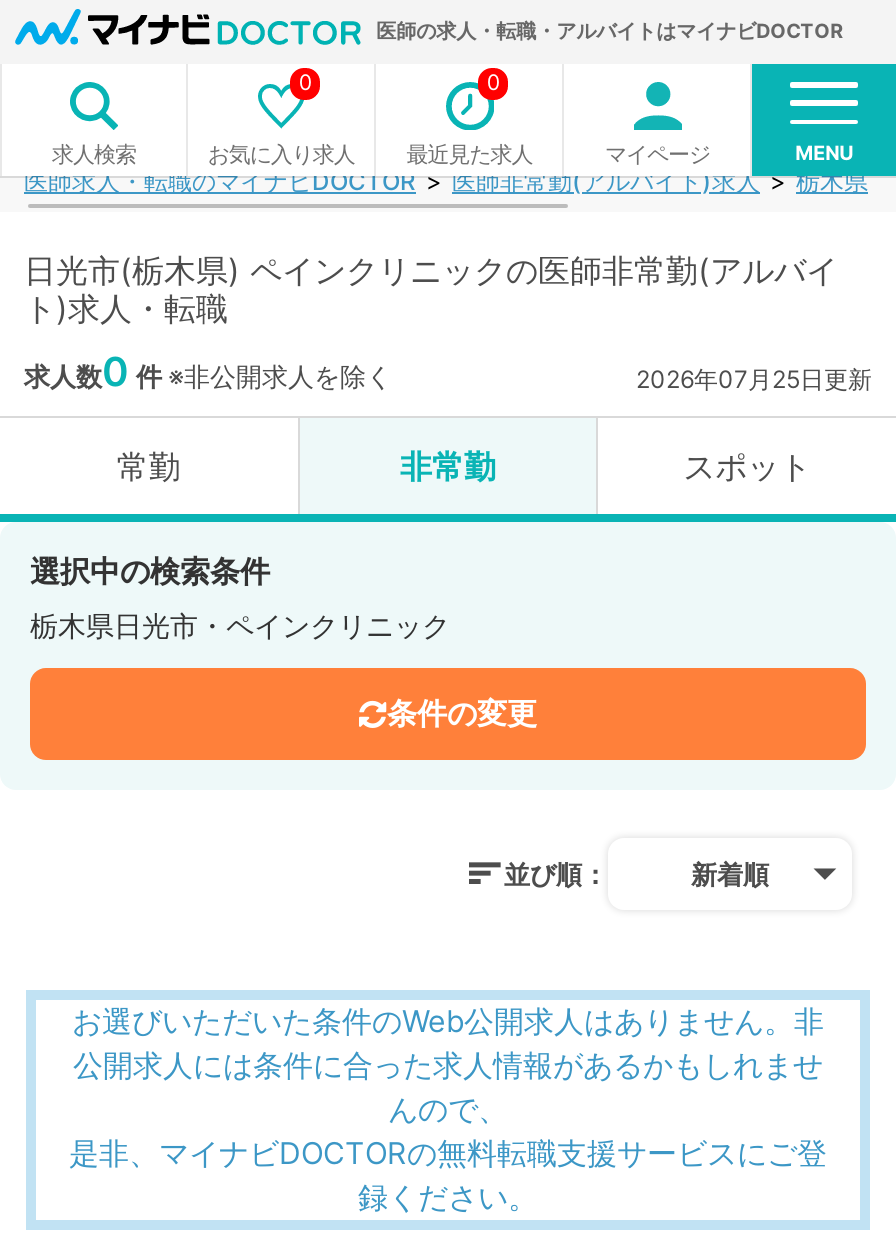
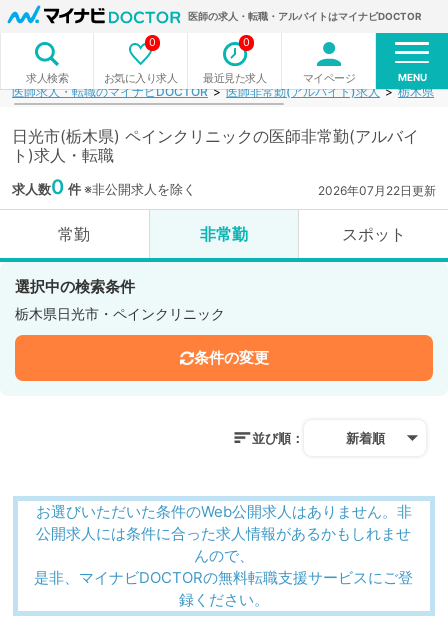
- 2026年07月25日更新
+ 2026年07月22日更新
